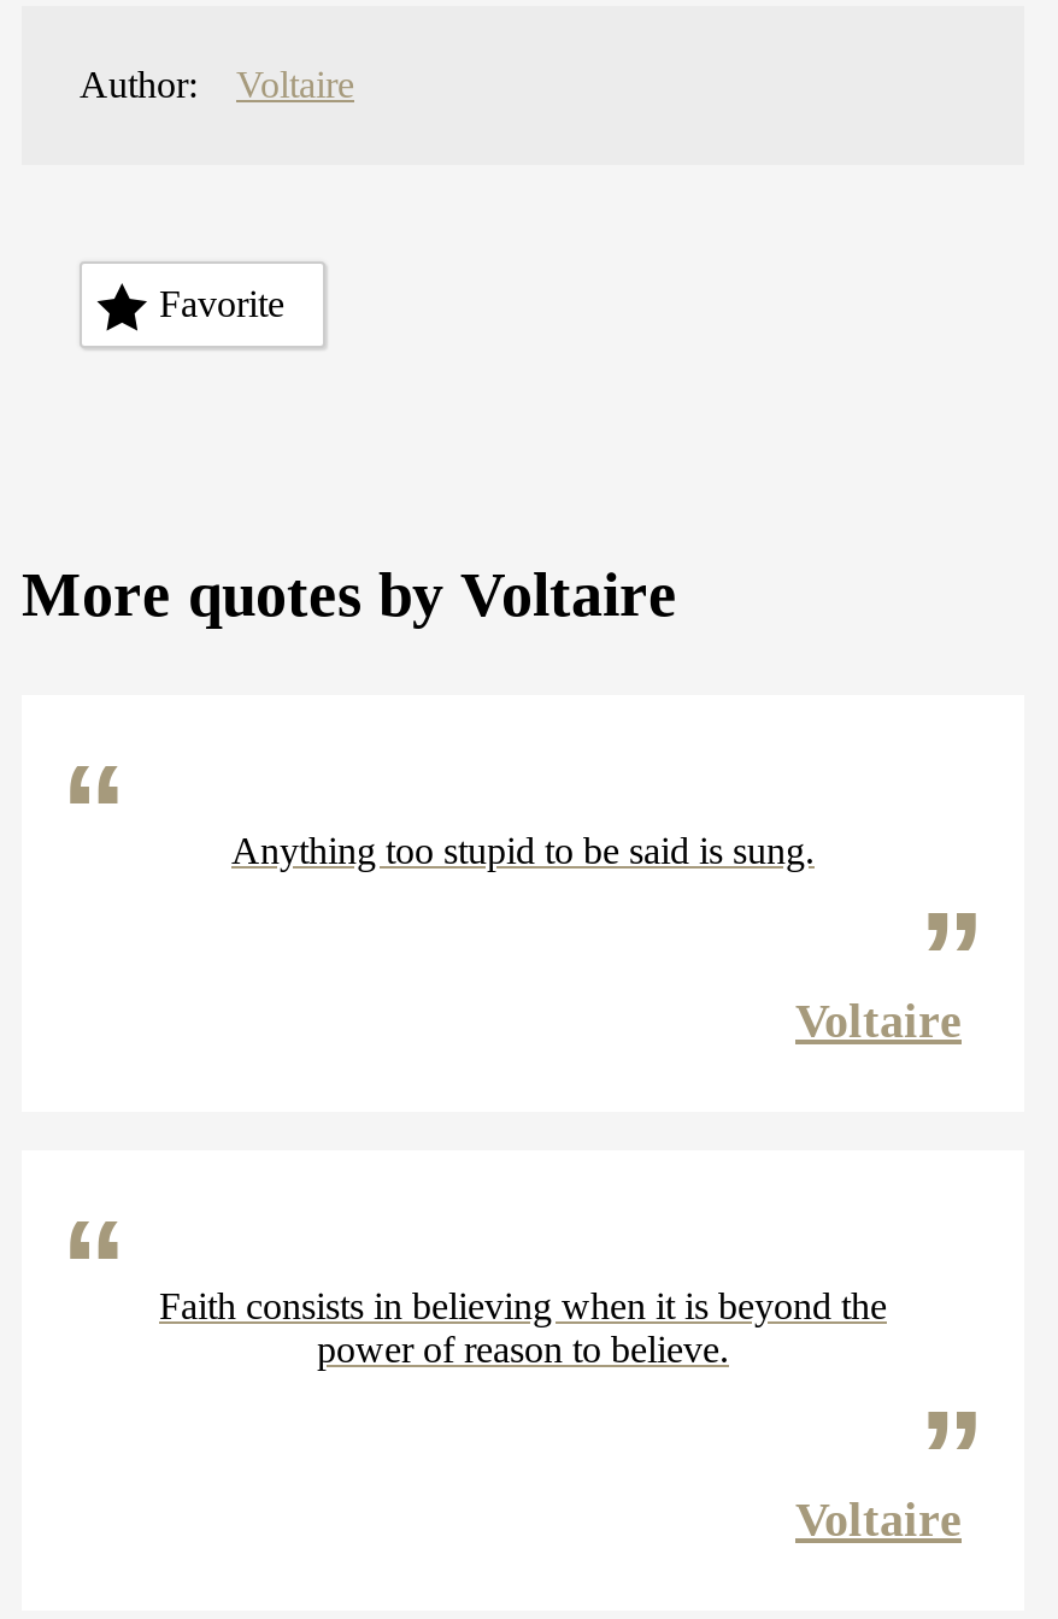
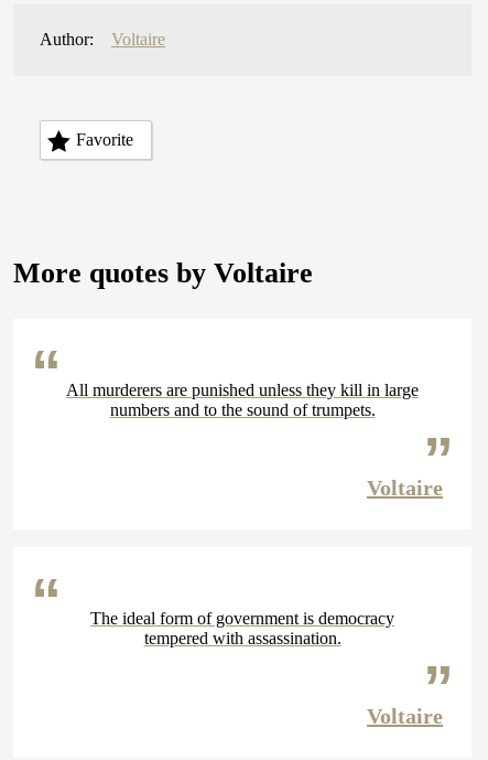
- Anything too stupid to be said is sung.
+ All murderers are punished unless they kill in large
+ numbers and to the sound of trumpets.

- Faith consists in believing when it is beyond the
- power of reason to believe.
+ The ideal form of government is democracy
+ tempered with assassination.
